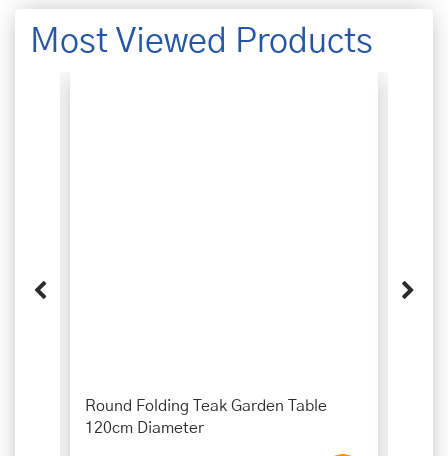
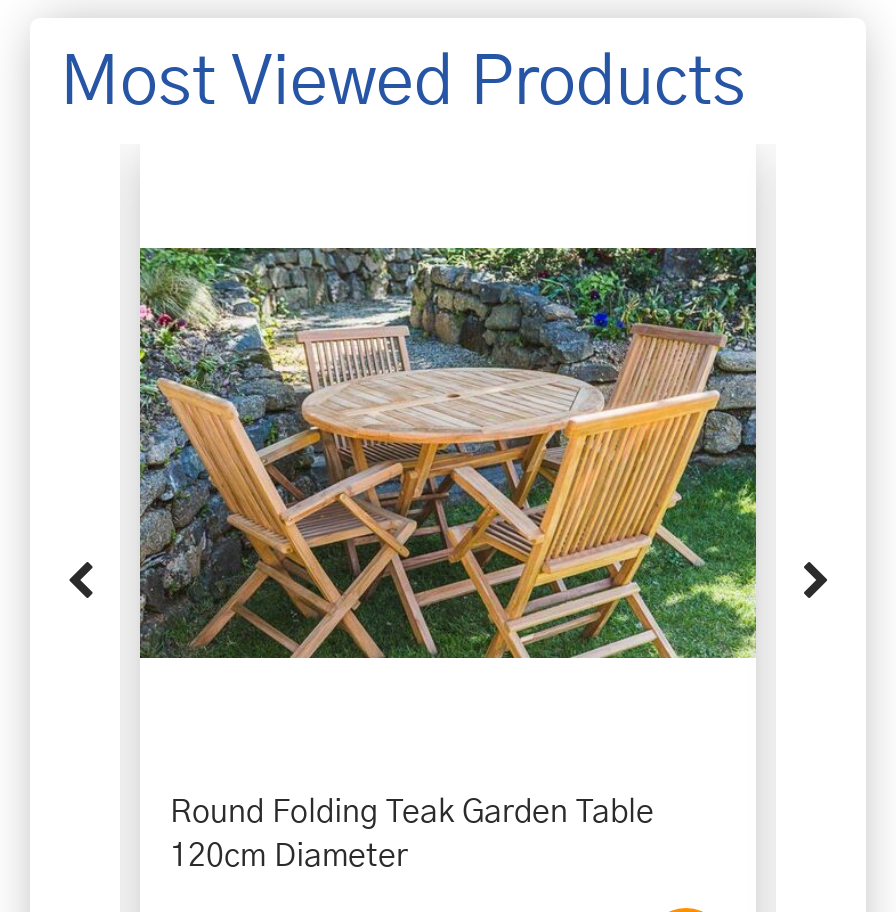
+ [image]
